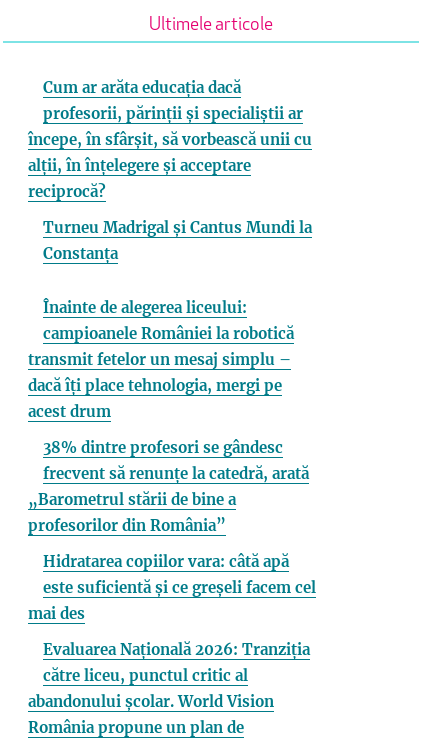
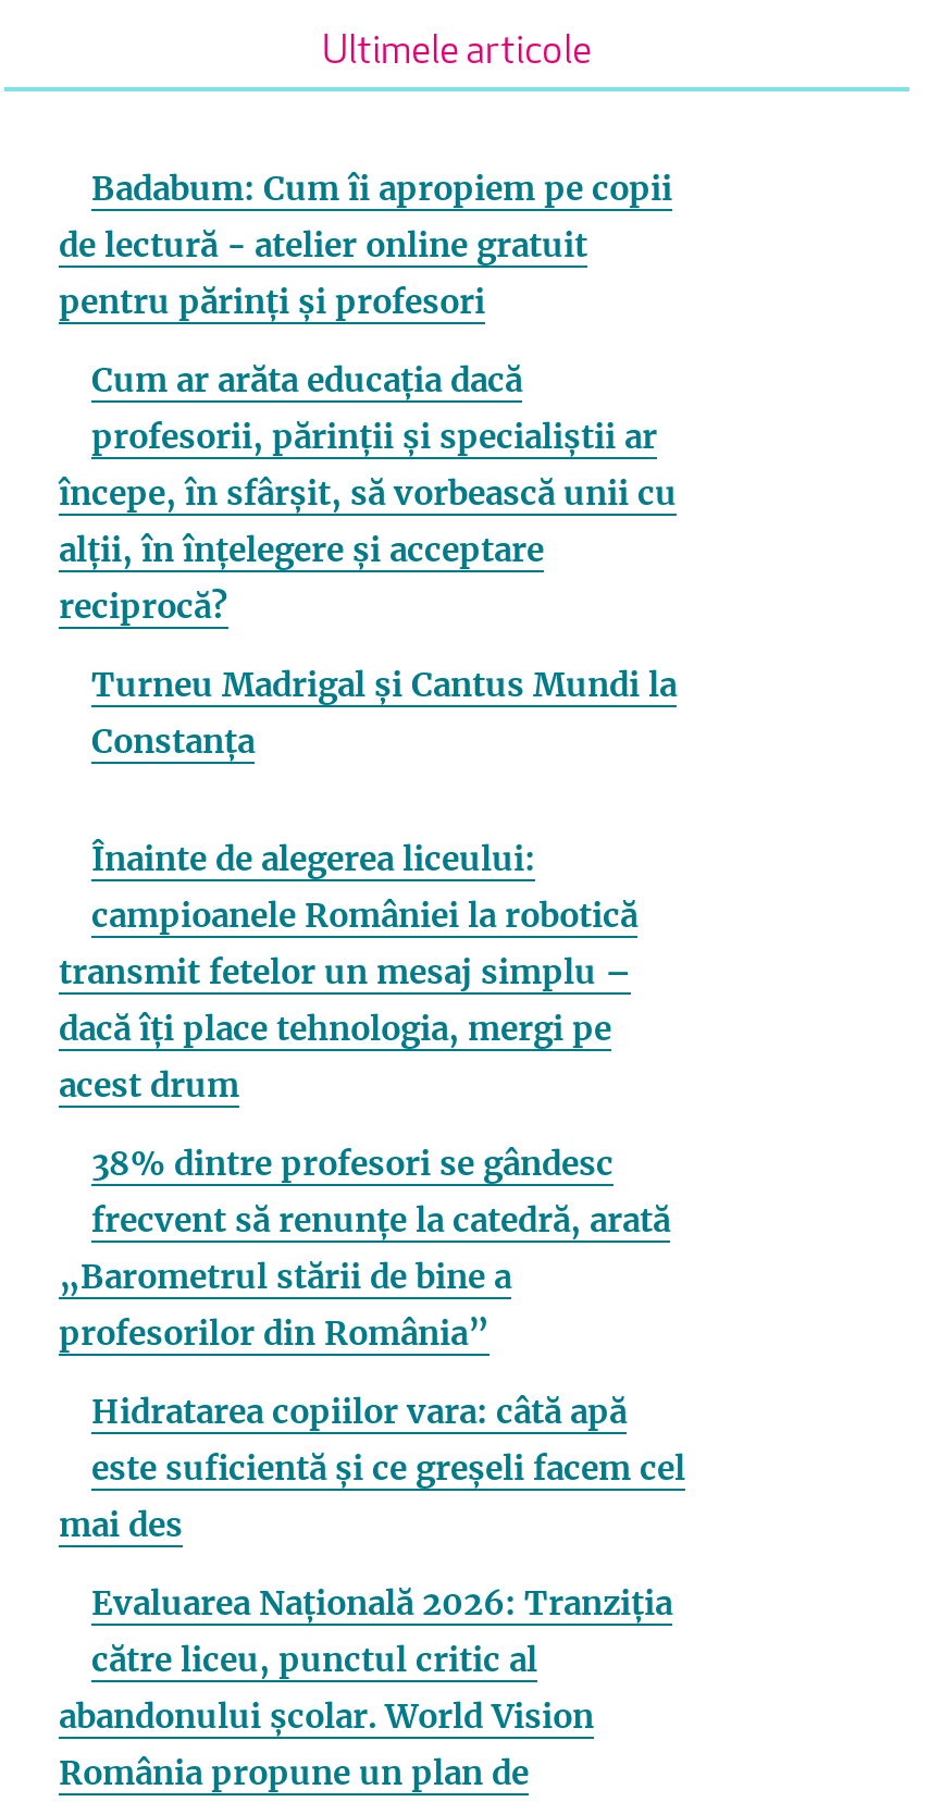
+ Badabum: Cum îi apropiem pe copii
+ de lectură - atelier online gratuit
+ pentru părinți și profesori
